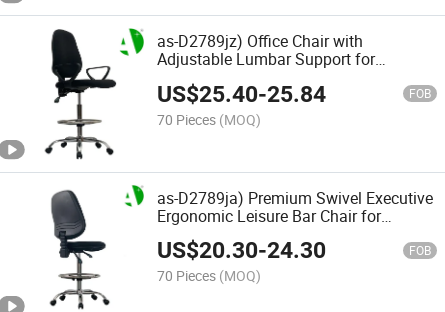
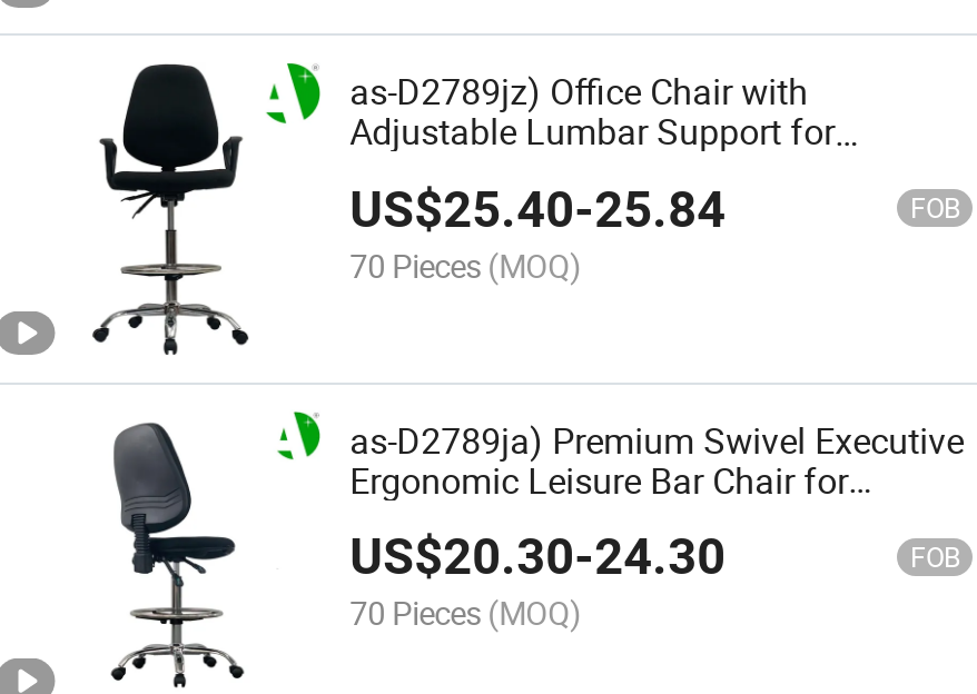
- [image]
+ [image]
